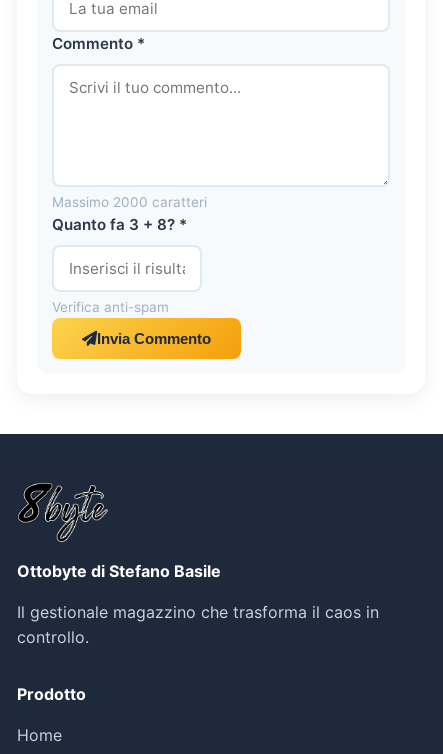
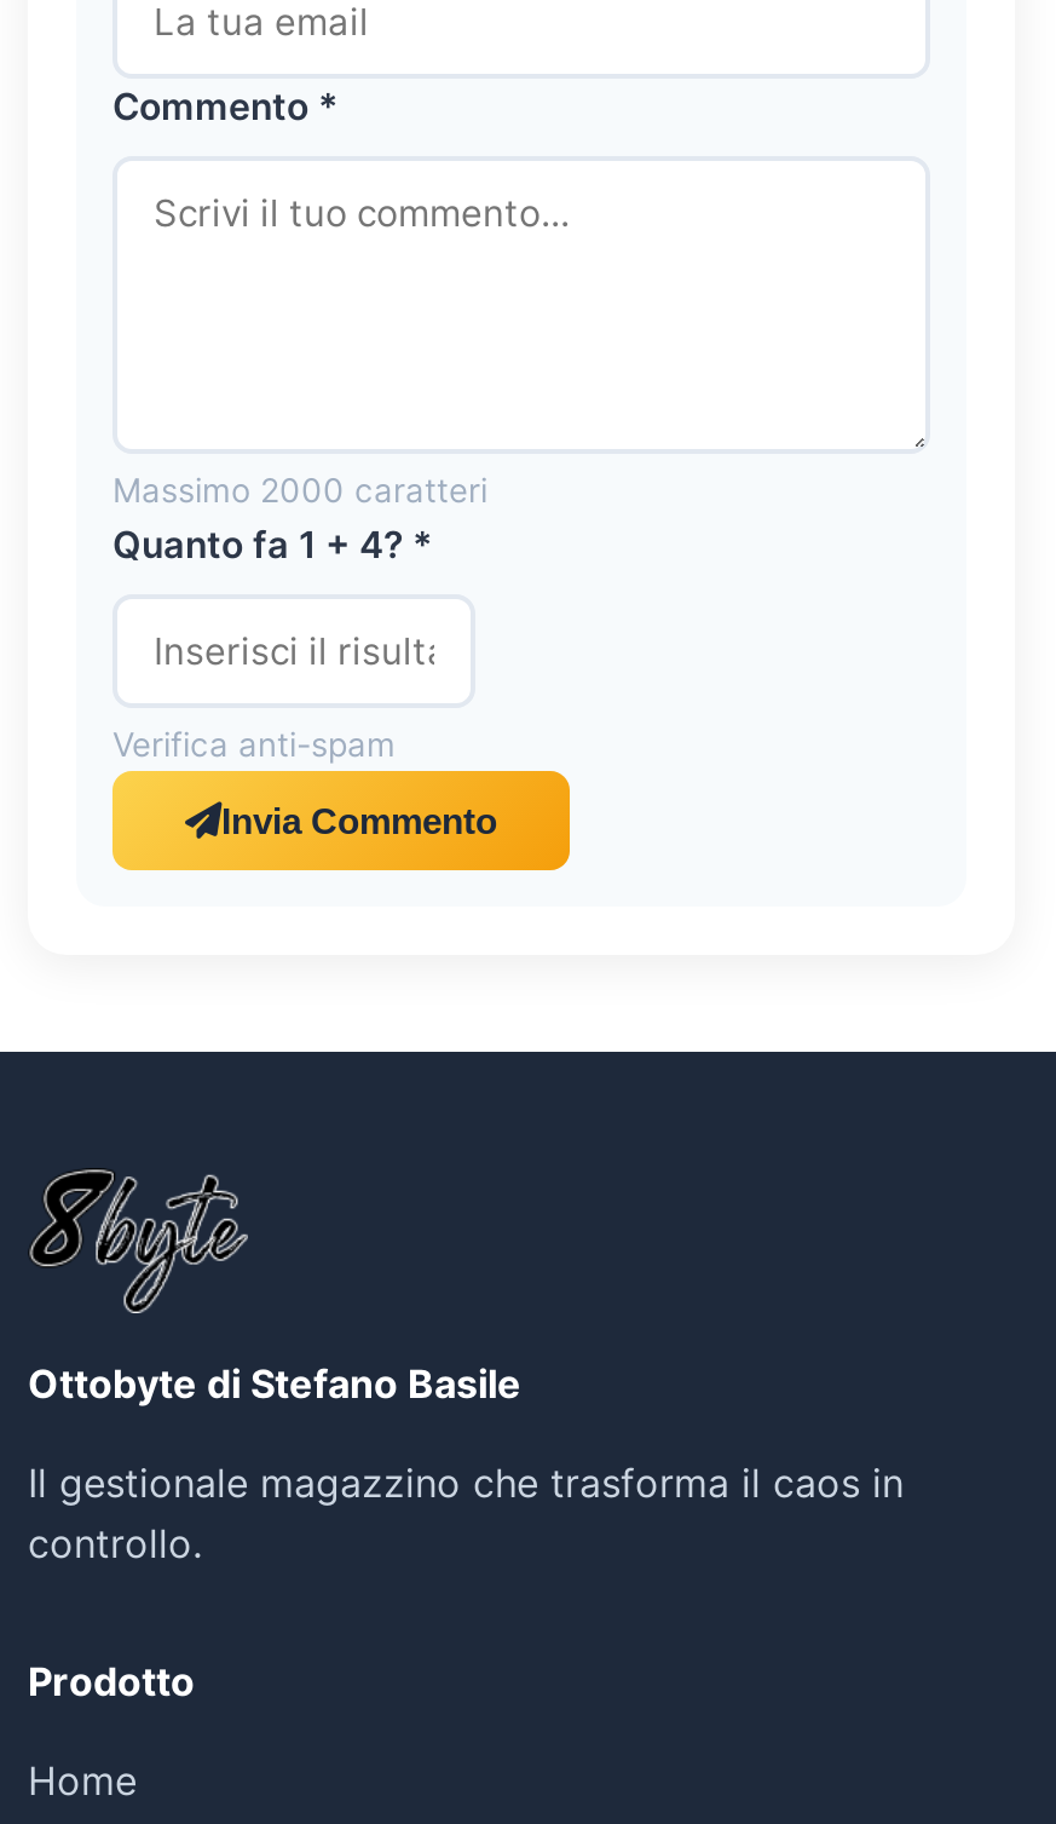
- Quanto fa 3 + 8? *
+ Quanto fa 1 + 4? *
